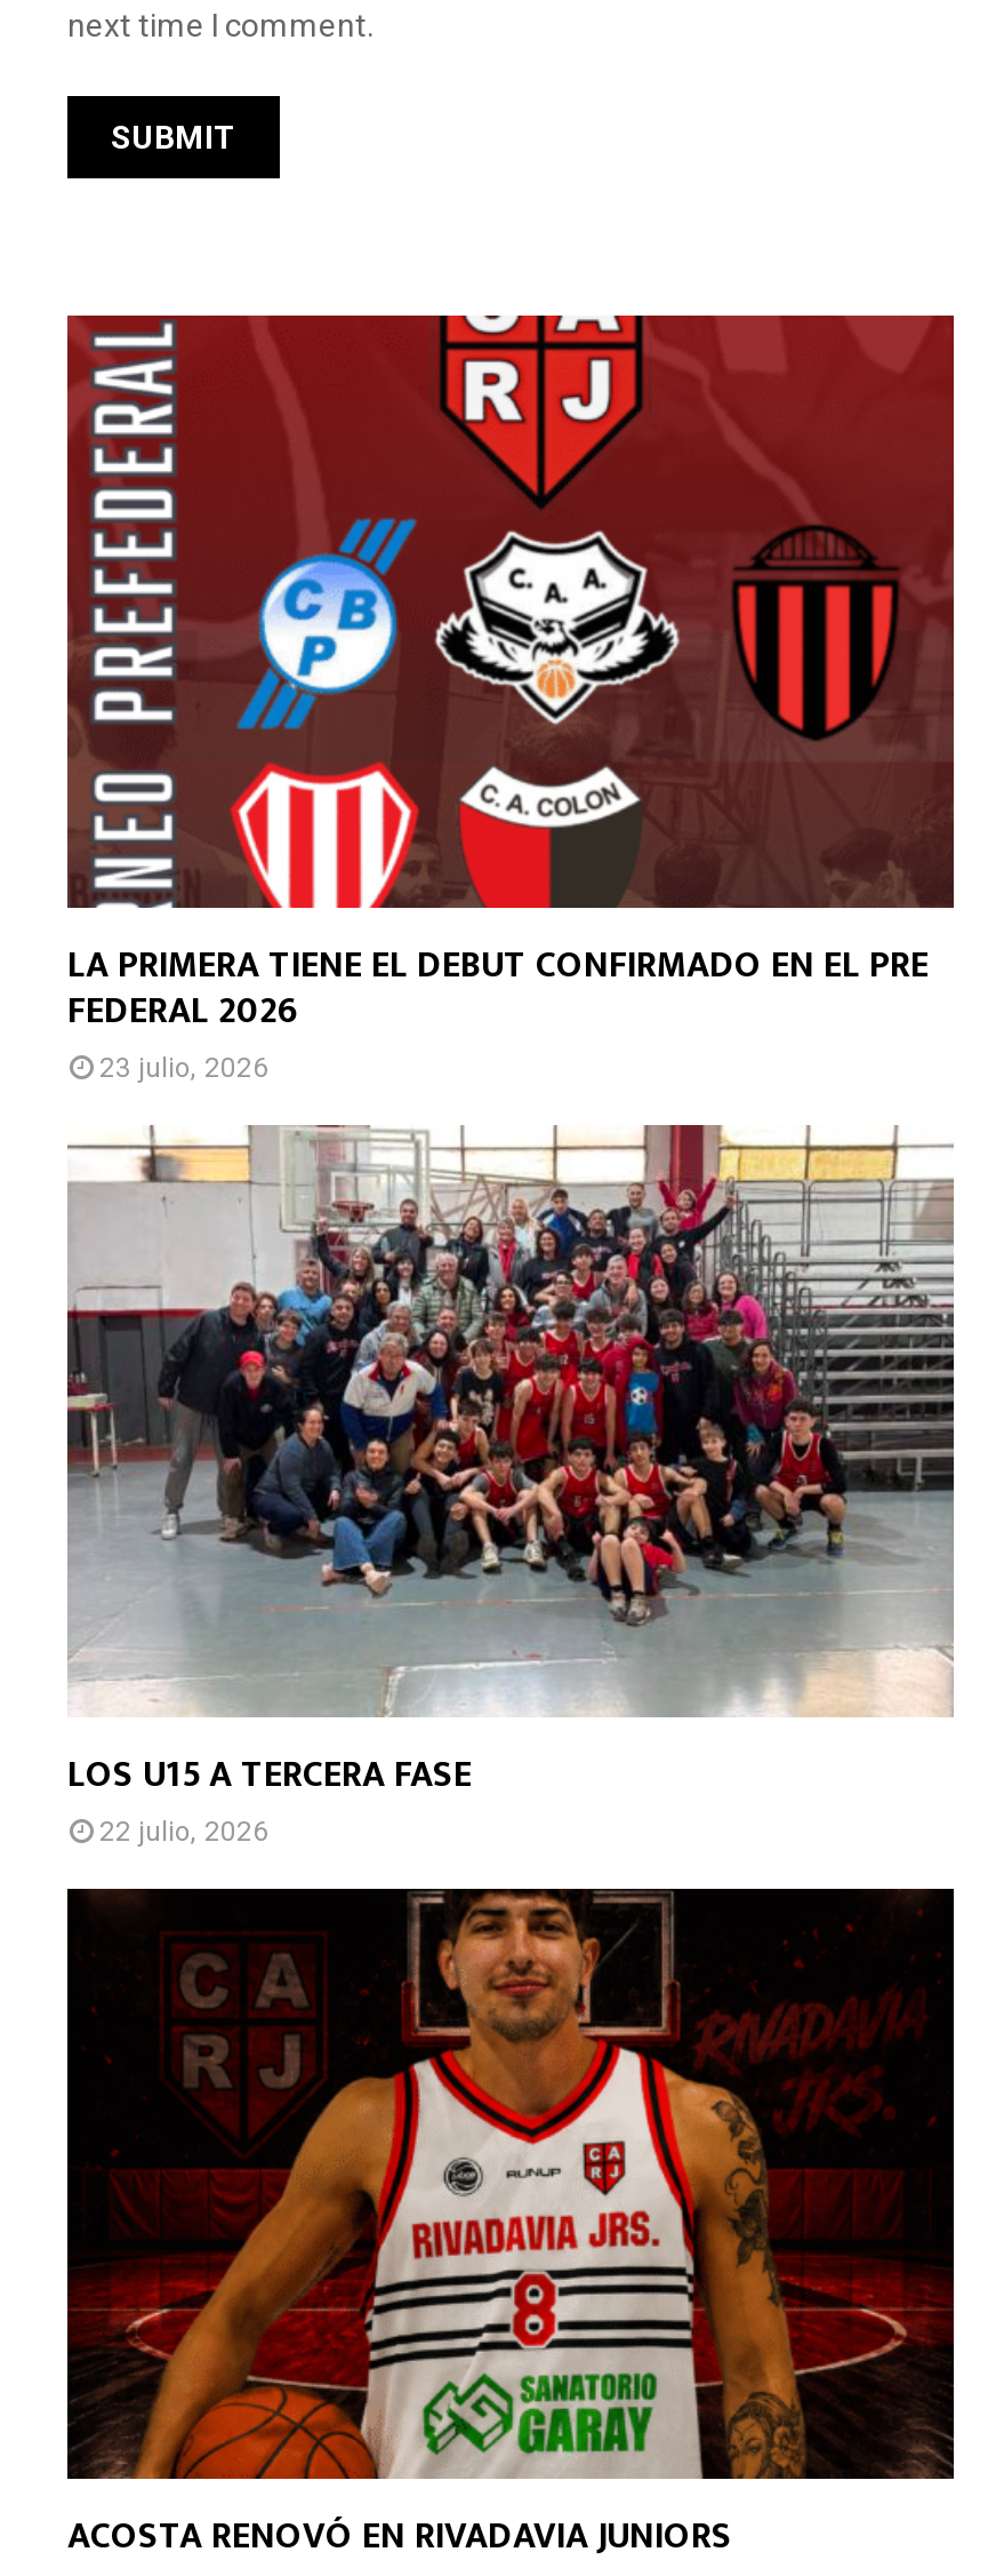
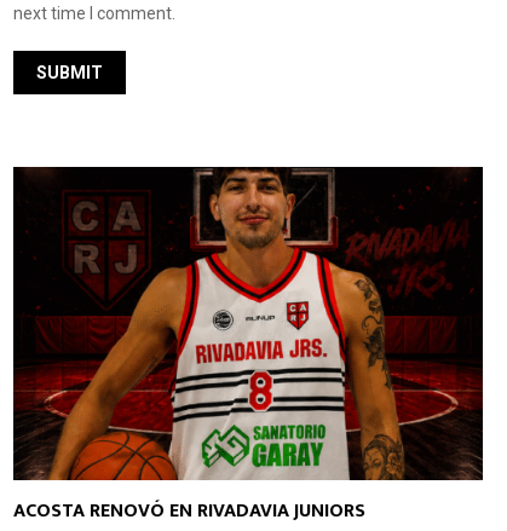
- [image]
- LA PRIMERA TIENE EL DEBUT CONFIRMADO EN EL PRE
- FEDERAL 2026
- 23 julio, 2026

- [image]
- LOS U15 A TERCERA FASE
- 22 julio, 2026
